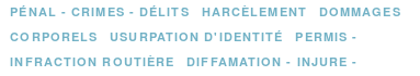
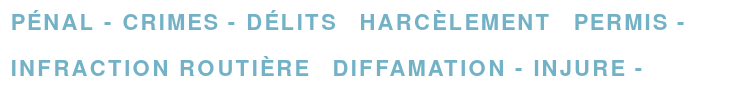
- DOMMAGES
- CORPORELS
- USURPATION D'IDENTITÉ
